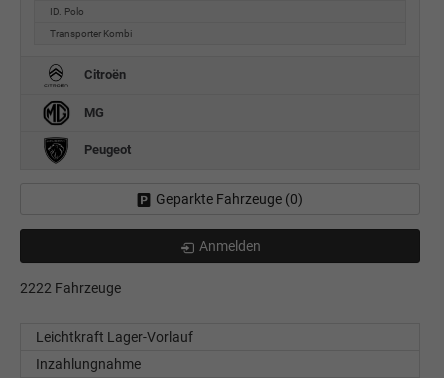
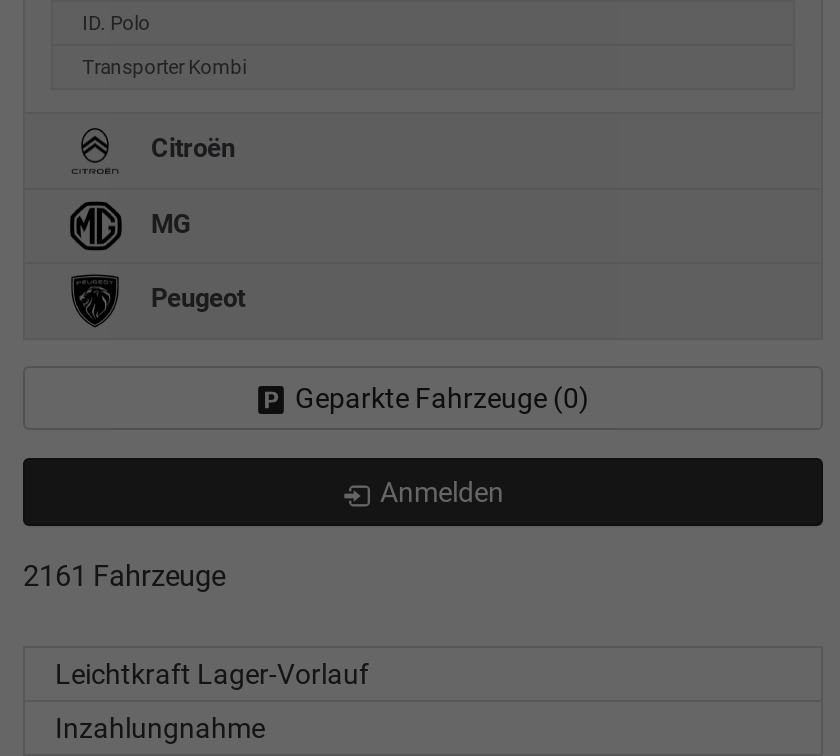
- 2222 Fahrzeuge
+ 2161 Fahrzeuge
